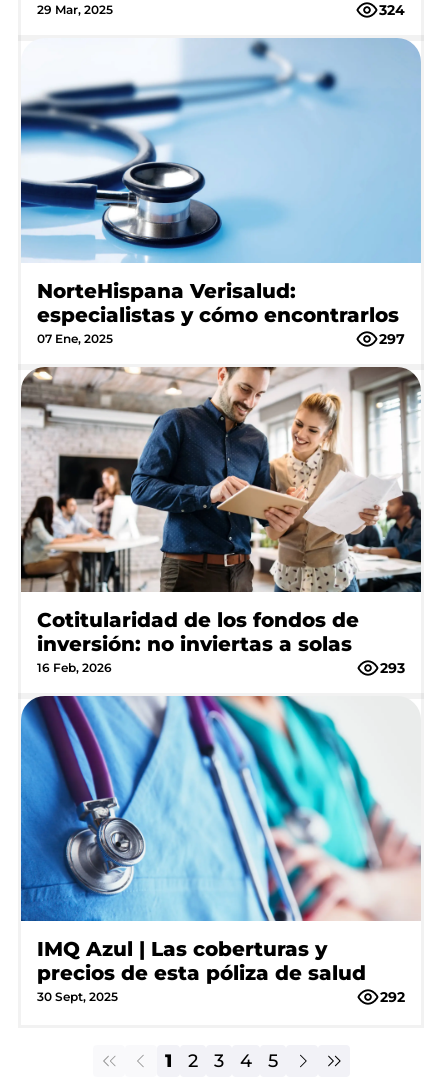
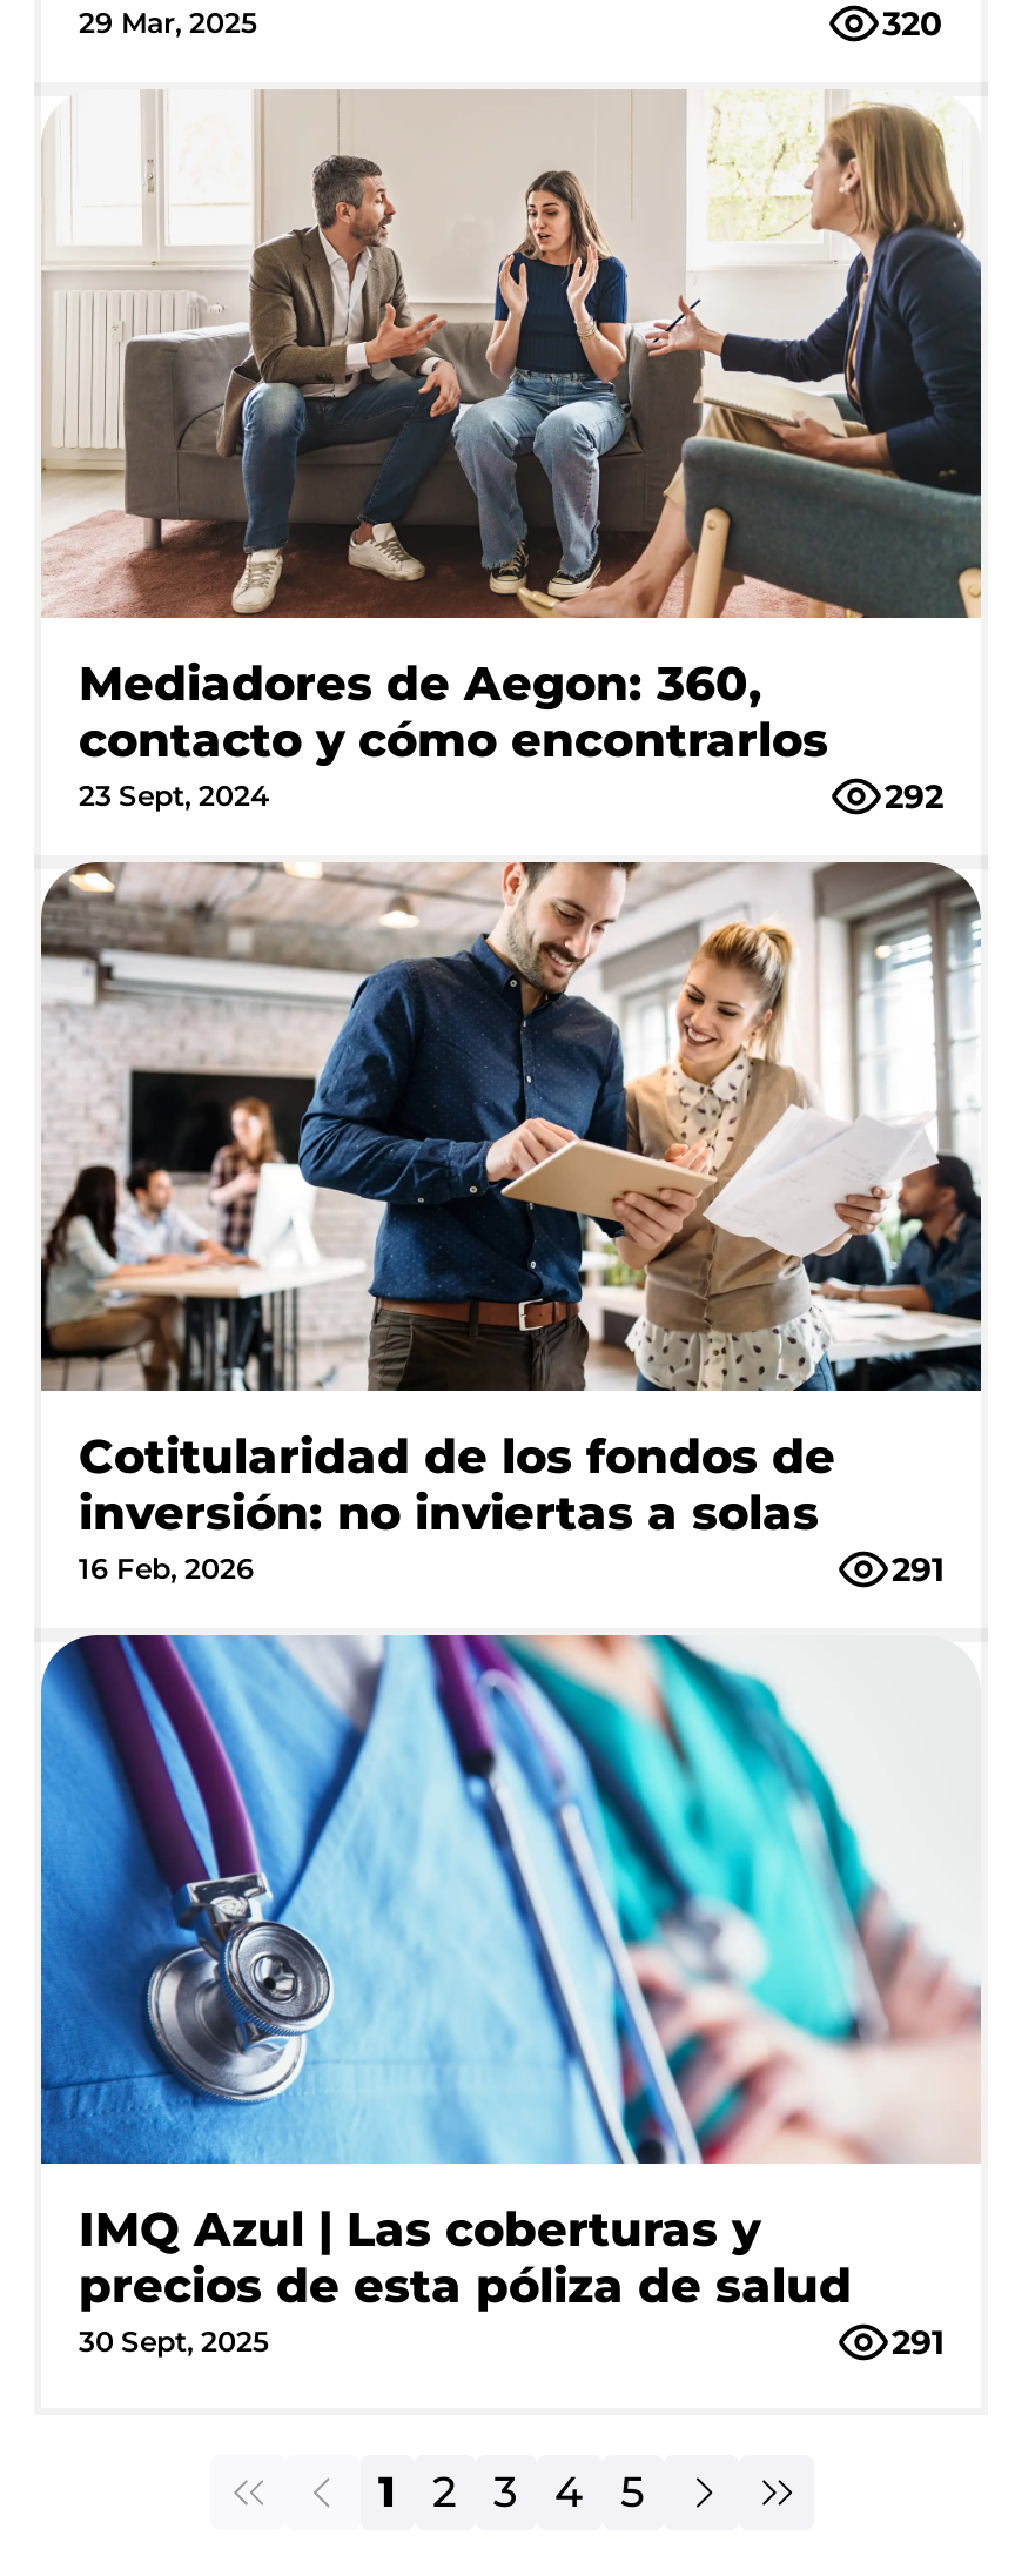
- 324
+ 320

- [image]
- NorteHispana Verisalud:
- especialistas y cómo encontrarlos
- 07 Ene, 2025
- 297
+ [image]
+ Mediadores de Aegon: 360,
+ contacto y cómo encontrarlos
+ 23 Sept, 2024
+ 292

- 293
+ 291

- 292
+ 291
